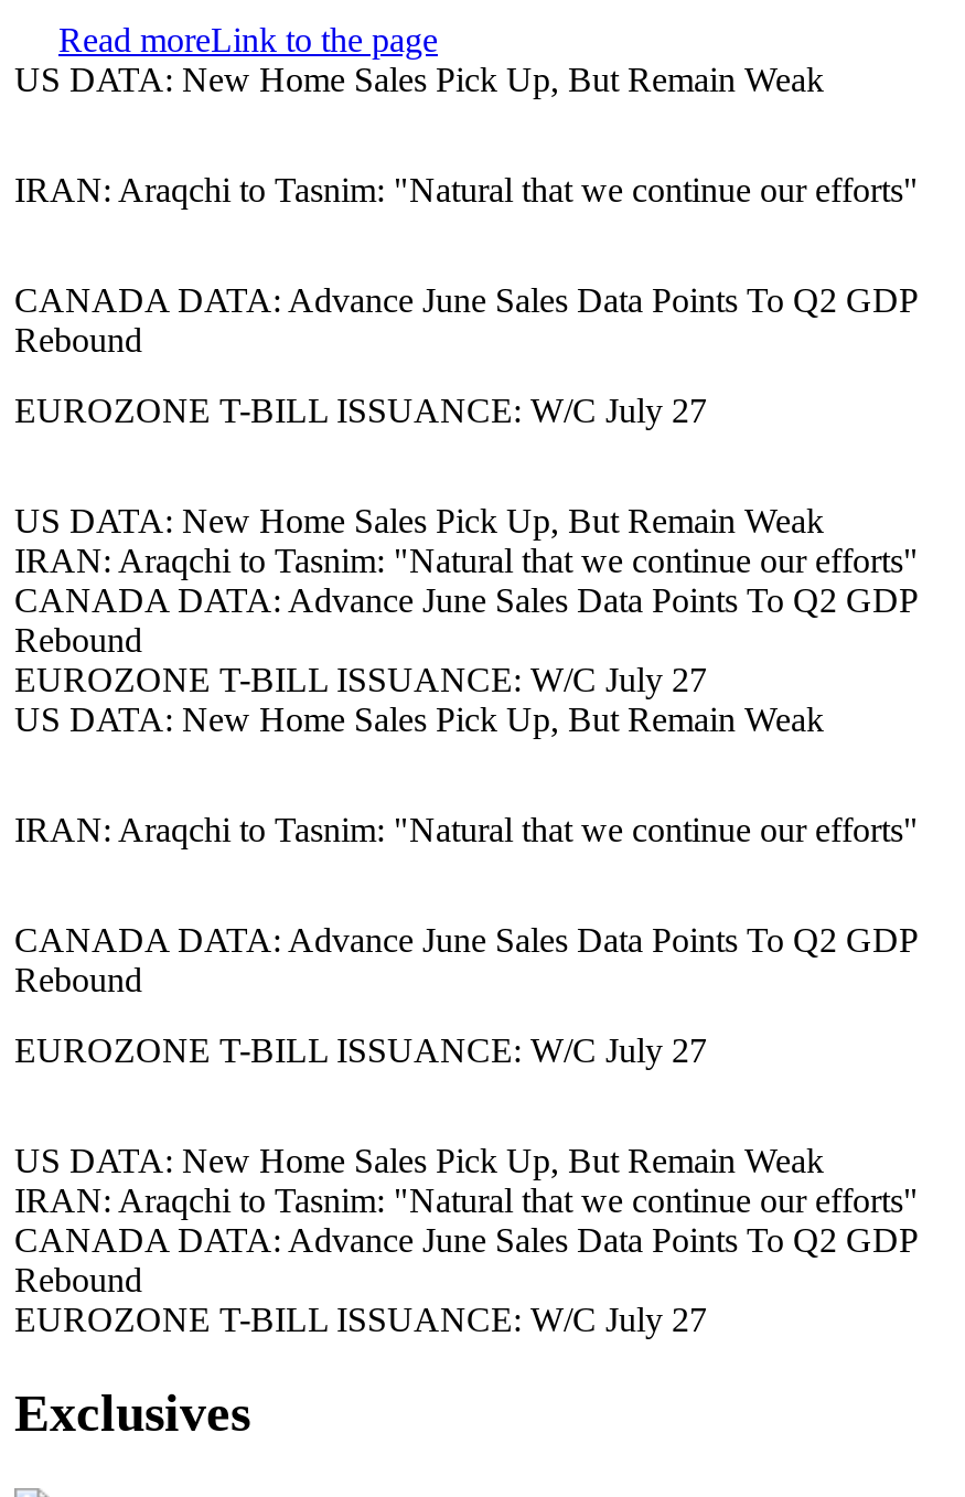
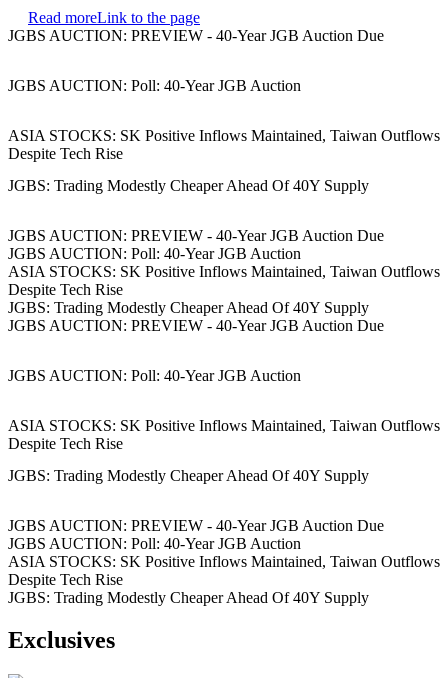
- US DATA: New Home Sales Pick Up, But Remain Weak
+ JGBS AUCTION: PREVIEW - 40-Year JGB Auction Due

- IRAN: Araqchi to Tasnim: "Natural that we continue our efforts"
+ JGBS AUCTION: Poll: 40-Year JGB Auction

- CANADA DATA: Advance June Sales Data Points To Q2 GDP
- Rebound
+ ASIA STOCKS: SK Positive Inflows Maintained, Taiwan Outflows
+ Despite Tech Rise

- EUROZONE T-BILL ISSUANCE: W/C July 27
+ JGBS: Trading Modestly Cheaper Ahead Of 40Y Supply

- US DATA: New Home Sales Pick Up, But Remain Weak
- IRAN: Araqchi to Tasnim: "Natural that we continue our efforts"
- CANADA DATA: Advance June Sales Data Points To Q2 GDP
- Rebound
- EUROZONE T-BILL ISSUANCE: W/C July 27
- US DATA: New Home Sales Pick Up, But Remain Weak
+ JGBS AUCTION: PREVIEW - 40-Year JGB Auction Due
+ JGBS AUCTION: Poll: 40-Year JGB Auction
+ ASIA STOCKS: SK Positive Inflows Maintained, Taiwan Outflows
+ Despite Tech Rise
+ JGBS: Trading Modestly Cheaper Ahead Of 40Y Supply
+ JGBS AUCTION: PREVIEW - 40-Year JGB Auction Due

- IRAN: Araqchi to Tasnim: "Natural that we continue our efforts"
+ JGBS AUCTION: Poll: 40-Year JGB Auction

- CANADA DATA: Advance June Sales Data Points To Q2 GDP
- Rebound
+ ASIA STOCKS: SK Positive Inflows Maintained, Taiwan Outflows
+ Despite Tech Rise

- EUROZONE T-BILL ISSUANCE: W/C July 27
+ JGBS: Trading Modestly Cheaper Ahead Of 40Y Supply

- US DATA: New Home Sales Pick Up, But Remain Weak
- IRAN: Araqchi to Tasnim: "Natural that we continue our efforts"
- CANADA DATA: Advance June Sales Data Points To Q2 GDP
- Rebound
- EUROZONE T-BILL ISSUANCE: W/C July 27
+ JGBS AUCTION: PREVIEW - 40-Year JGB Auction Due
+ JGBS AUCTION: Poll: 40-Year JGB Auction
+ ASIA STOCKS: SK Positive Inflows Maintained, Taiwan Outflows
+ Despite Tech Rise
+ JGBS: Trading Modestly Cheaper Ahead Of 40Y Supply
